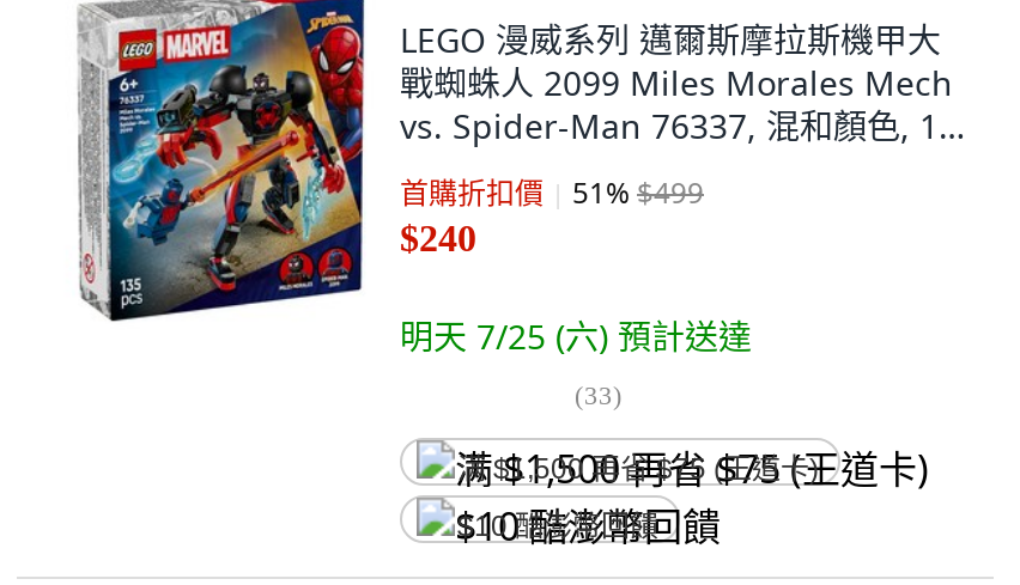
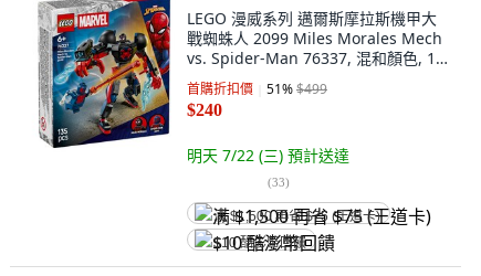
- 明天 7/25 (六)預計送達
+ 明天 7/22 (三)預計送達
